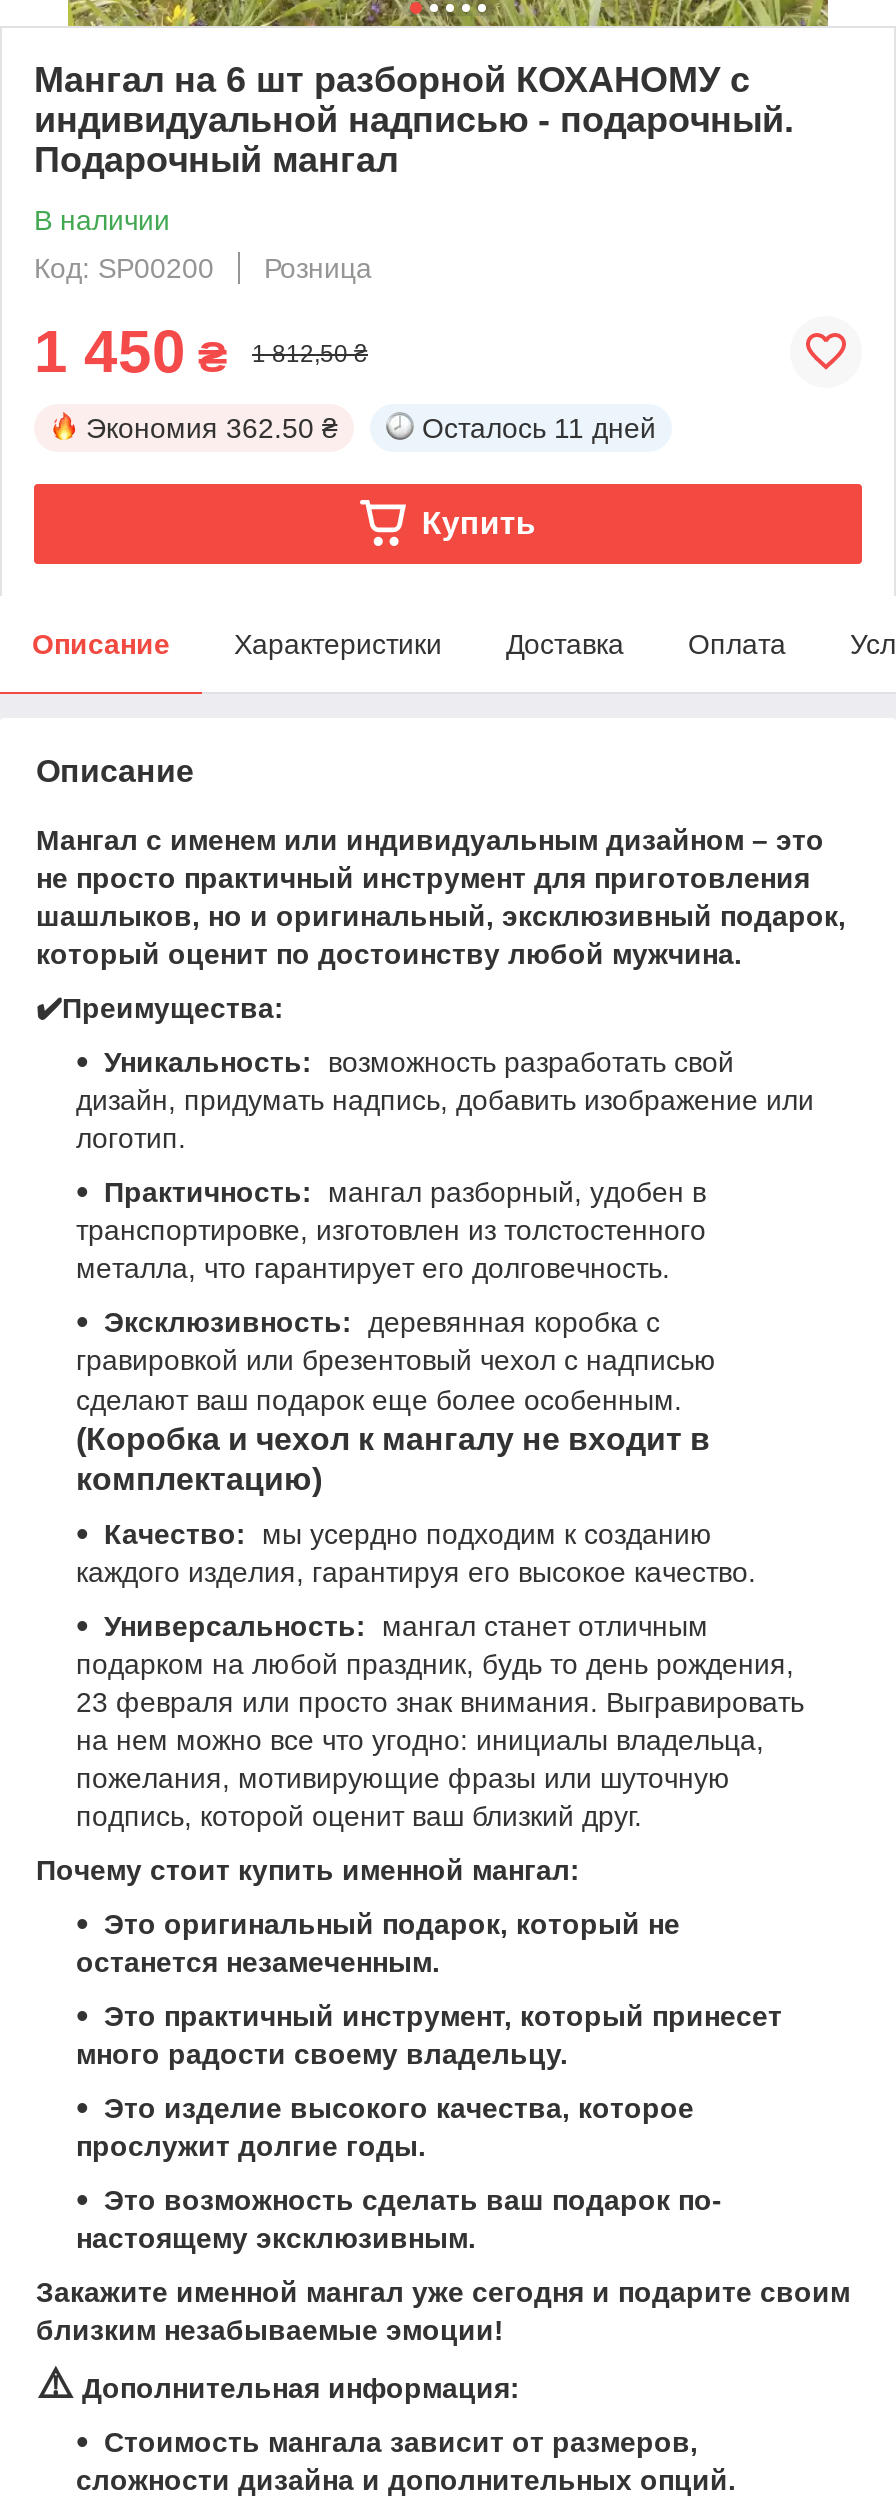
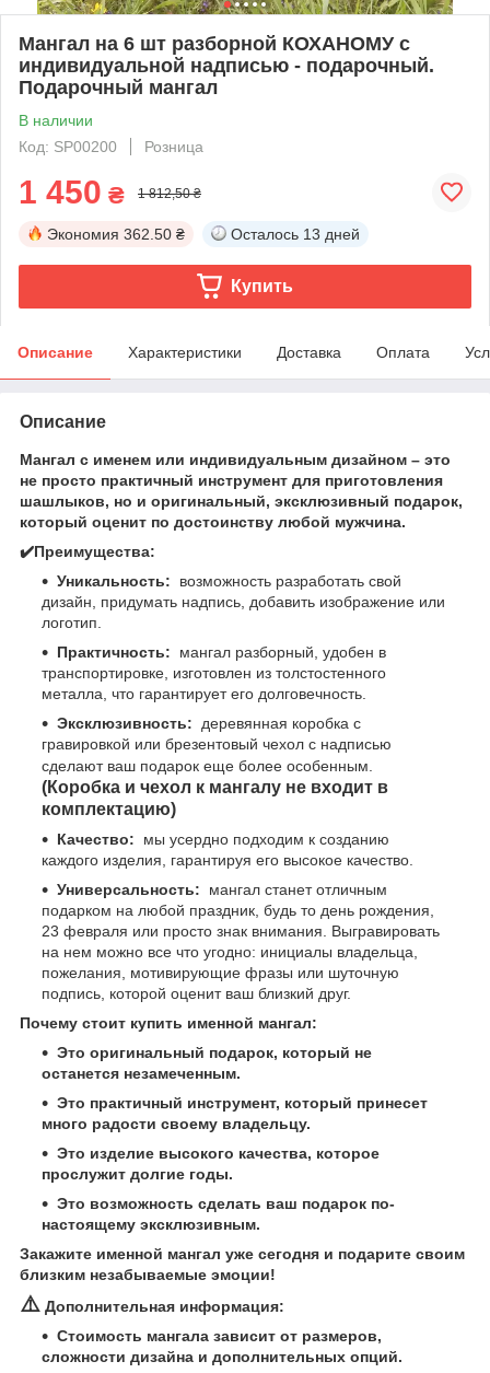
- Осталось 11 дней
+ Осталось 13 дней
